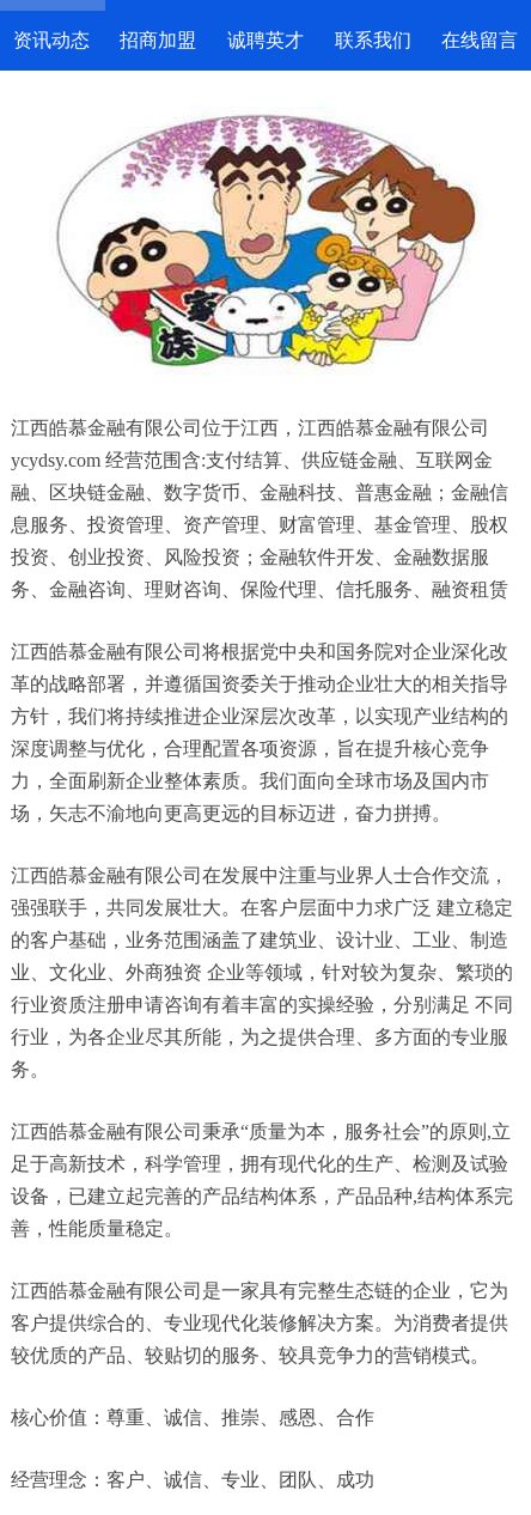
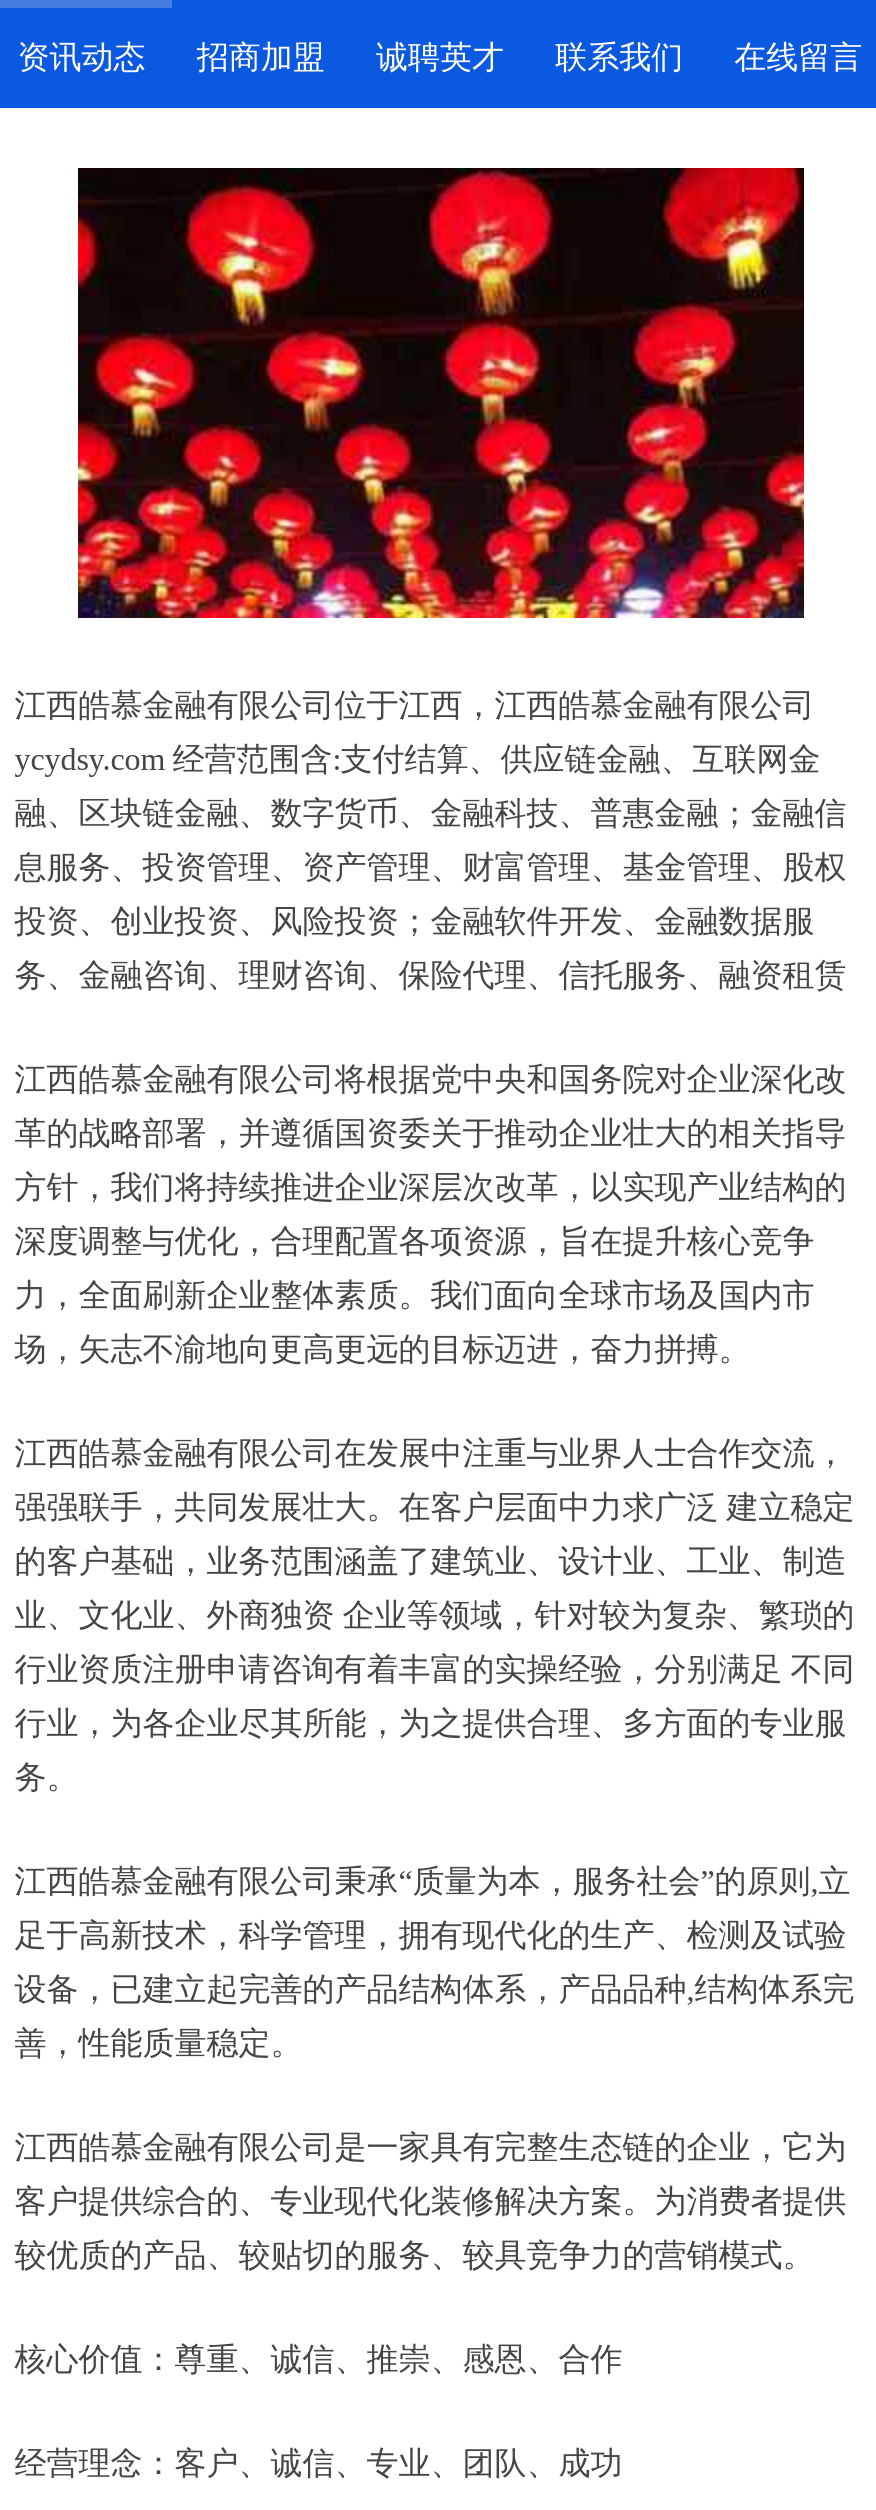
- [image]
+ [image]
